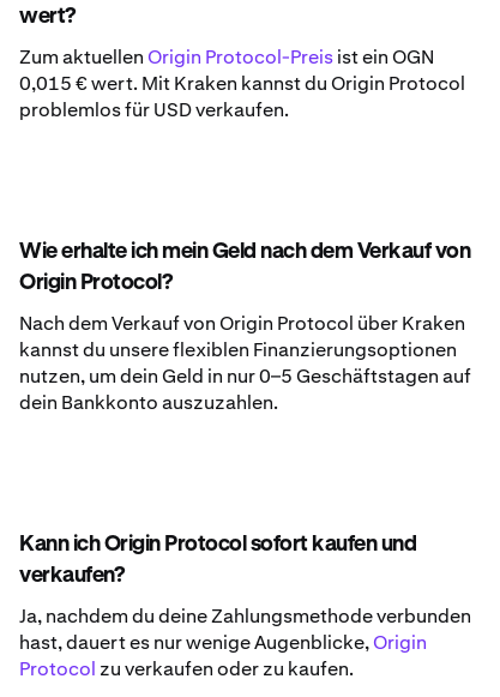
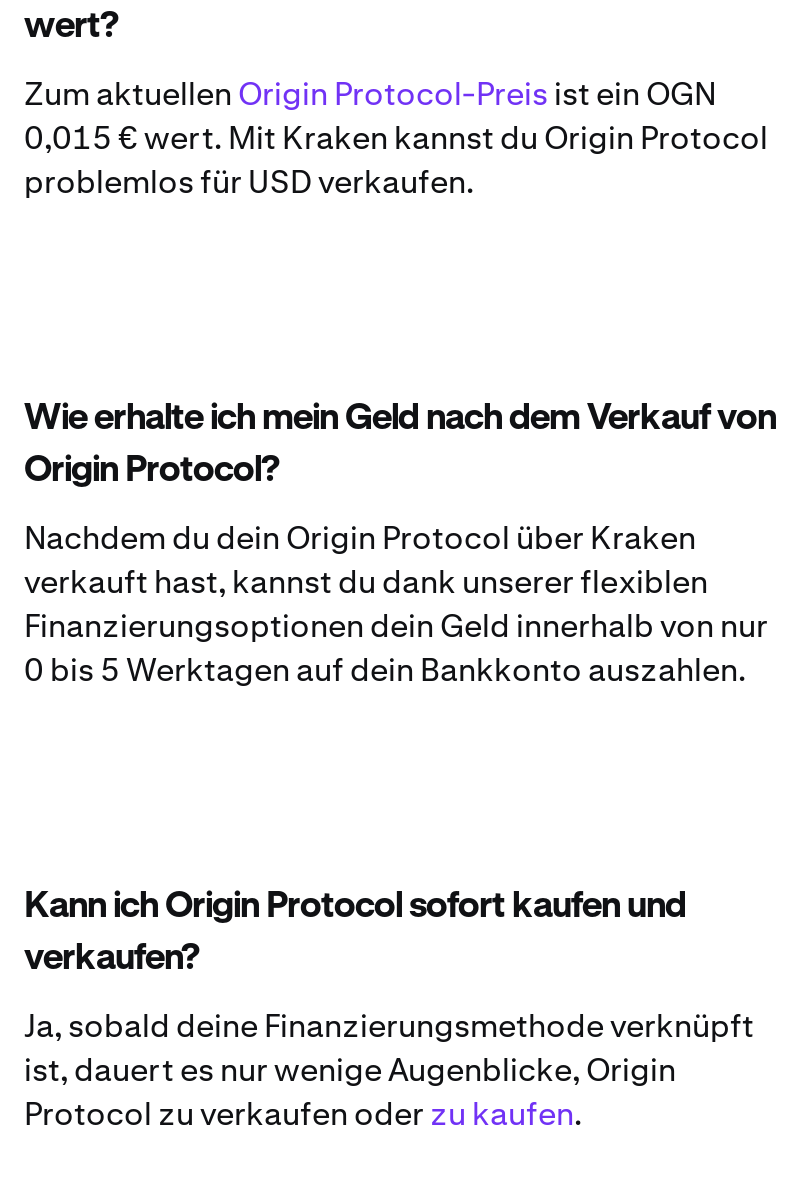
- Nach dem Verkauf von Origin Protocol über Kraken
- kannst du unsere flexiblen Finanzierungsoptionen
- nutzen, um dein Geld in nur 0–5 Geschäftstagen auf
- dein Bankkonto auszuzahlen.
+ Nachdem du dein Origin Protocol über Kraken
+ verkauft hast, kannst du dank unserer flexiblen
+ Finanzierungsoptionen dein Geld innerhalb von nur
+ 0 bis 5 Werktagen auf dein Bankkonto auszahlen.

- Ja, nachdem du deine Zahlungsmethode verbunden
- hast, dauert es nur wenige Augenblicke, Origin
+ Ja, sobald deine Finanzierungsmethode verknüpft
+ ist, dauert es nur wenige Augenblicke, Origin
